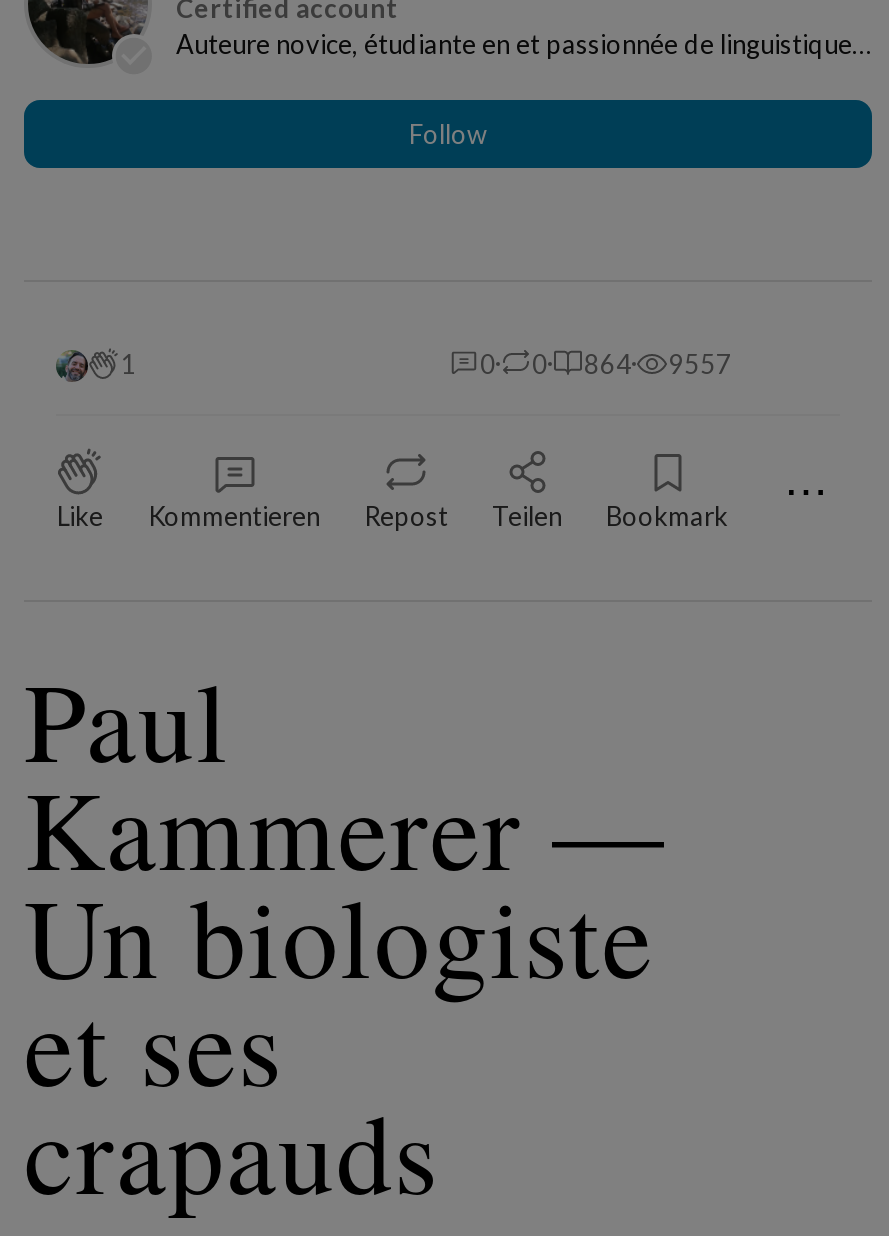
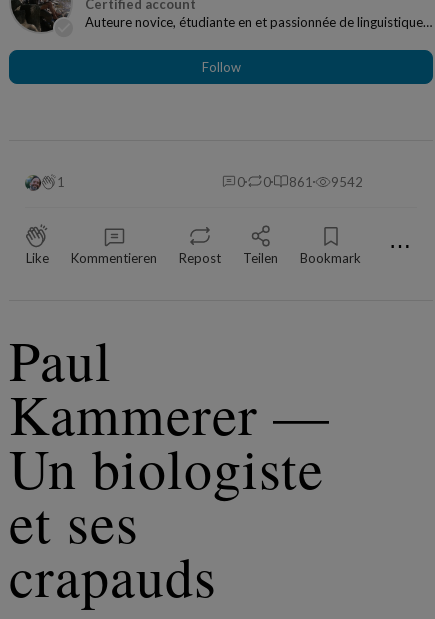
- 864
+ 861

- 9557
+ 9542
